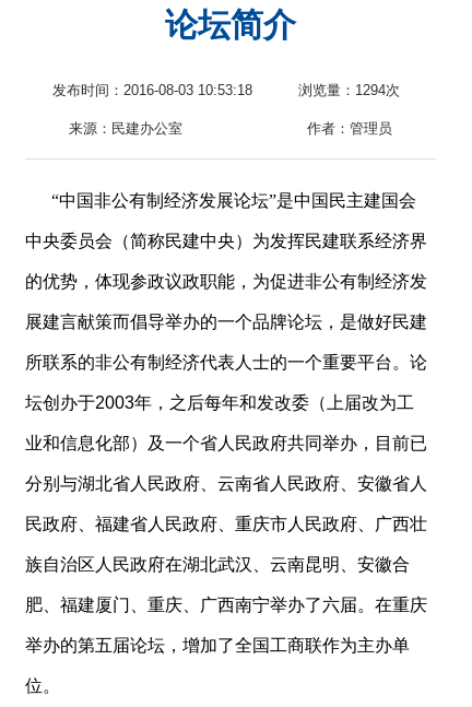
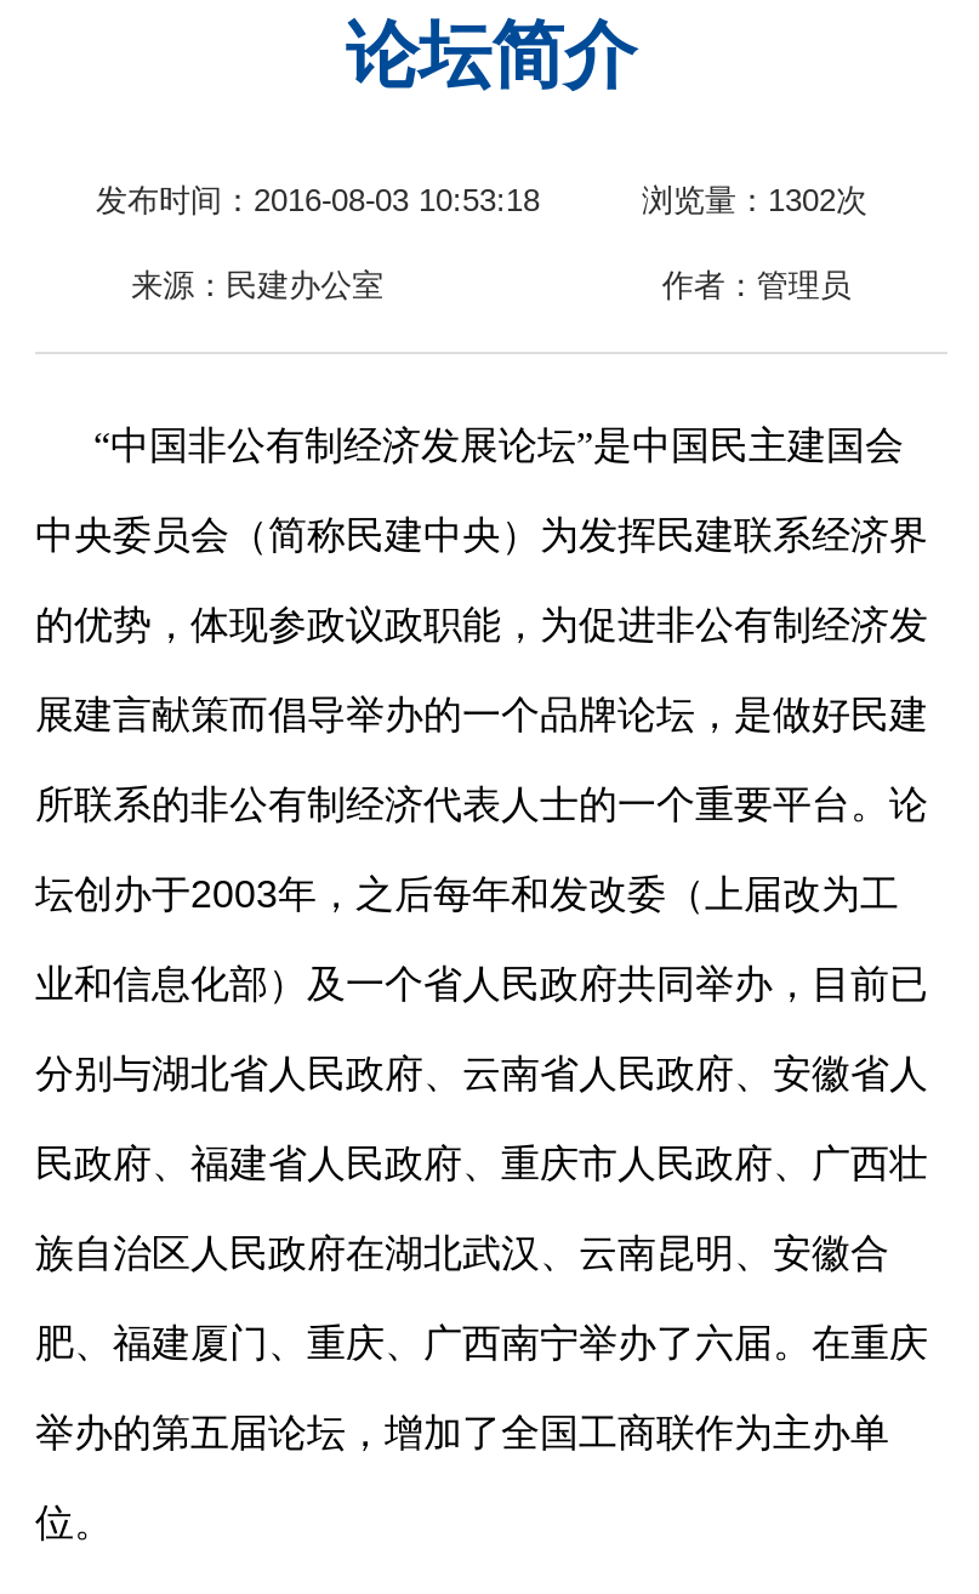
- 浏览量：1294次
+ 浏览量：1302次
